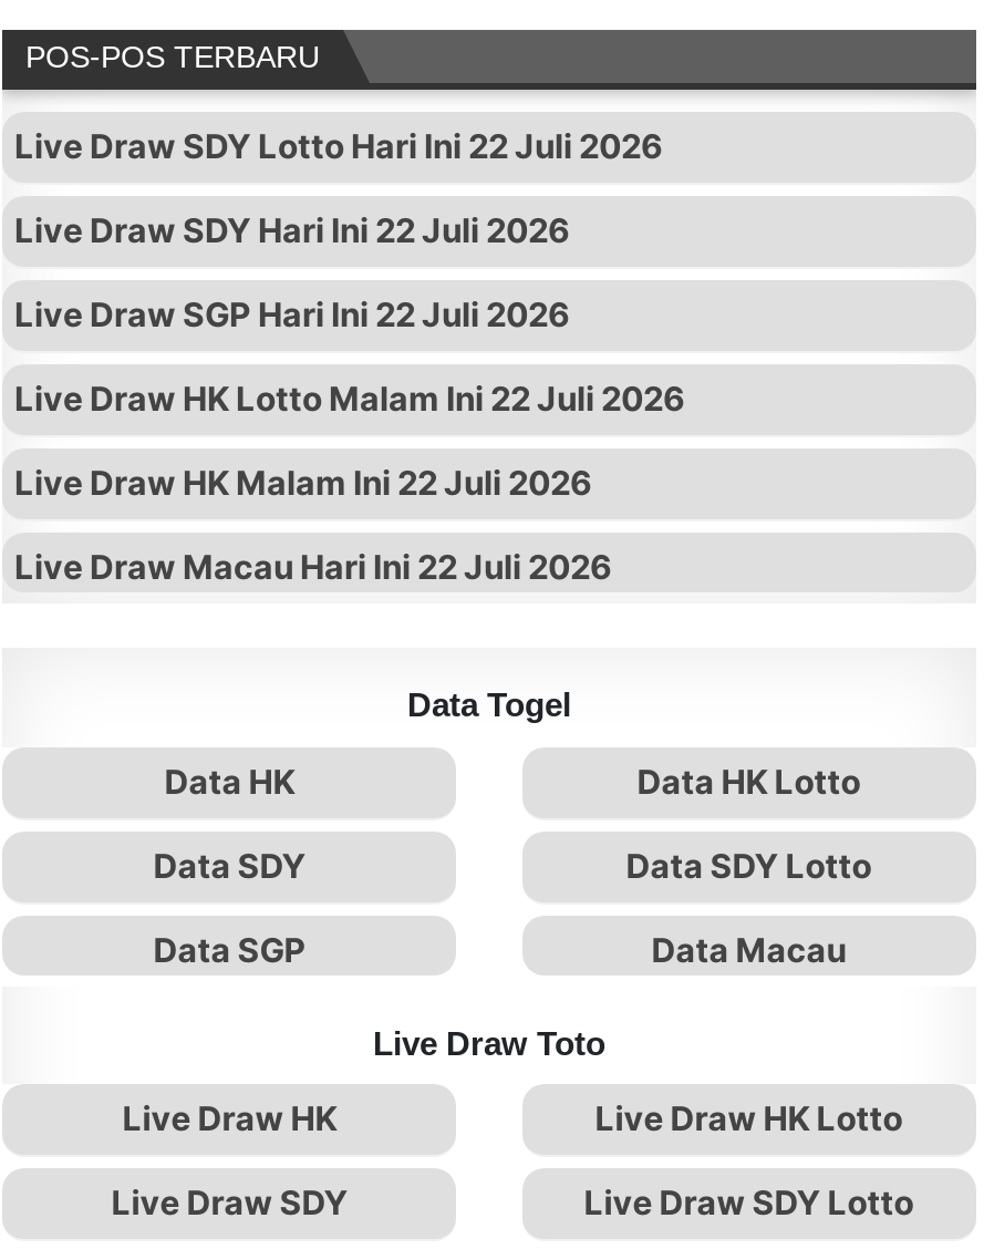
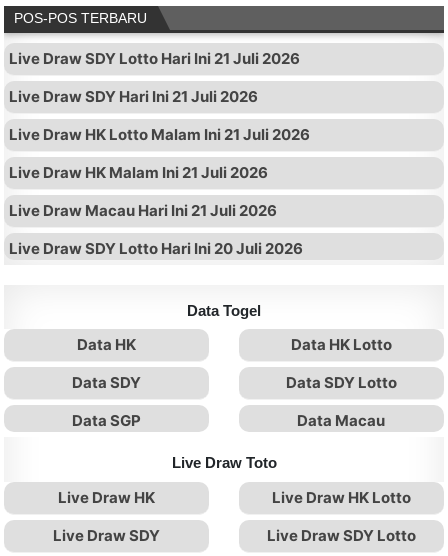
- Live Draw SDY Lotto Hari Ini 22 Juli 2026
+ Live Draw SDY Lotto Hari Ini 21 Juli 2026

- Live Draw SDY Hari Ini 22 Juli 2026
+ Live Draw SDY Hari Ini 21 Juli 2026

- Live Draw SGP Hari Ini 22 Juli 2026
+ Live Draw HK Lotto Malam Ini 21 Juli 2026

- Live Draw HK Lotto Malam Ini 22 Juli 2026
+ Live Draw HK Malam Ini 21 Juli 2026

- Live Draw HK Malam Ini 22 Juli 2026
+ Live Draw Macau Hari Ini 21 Juli 2026

- Live Draw Macau Hari Ini 22 Juli 2026
+ Live Draw SDY Lotto Hari Ini 20 Juli 2026
